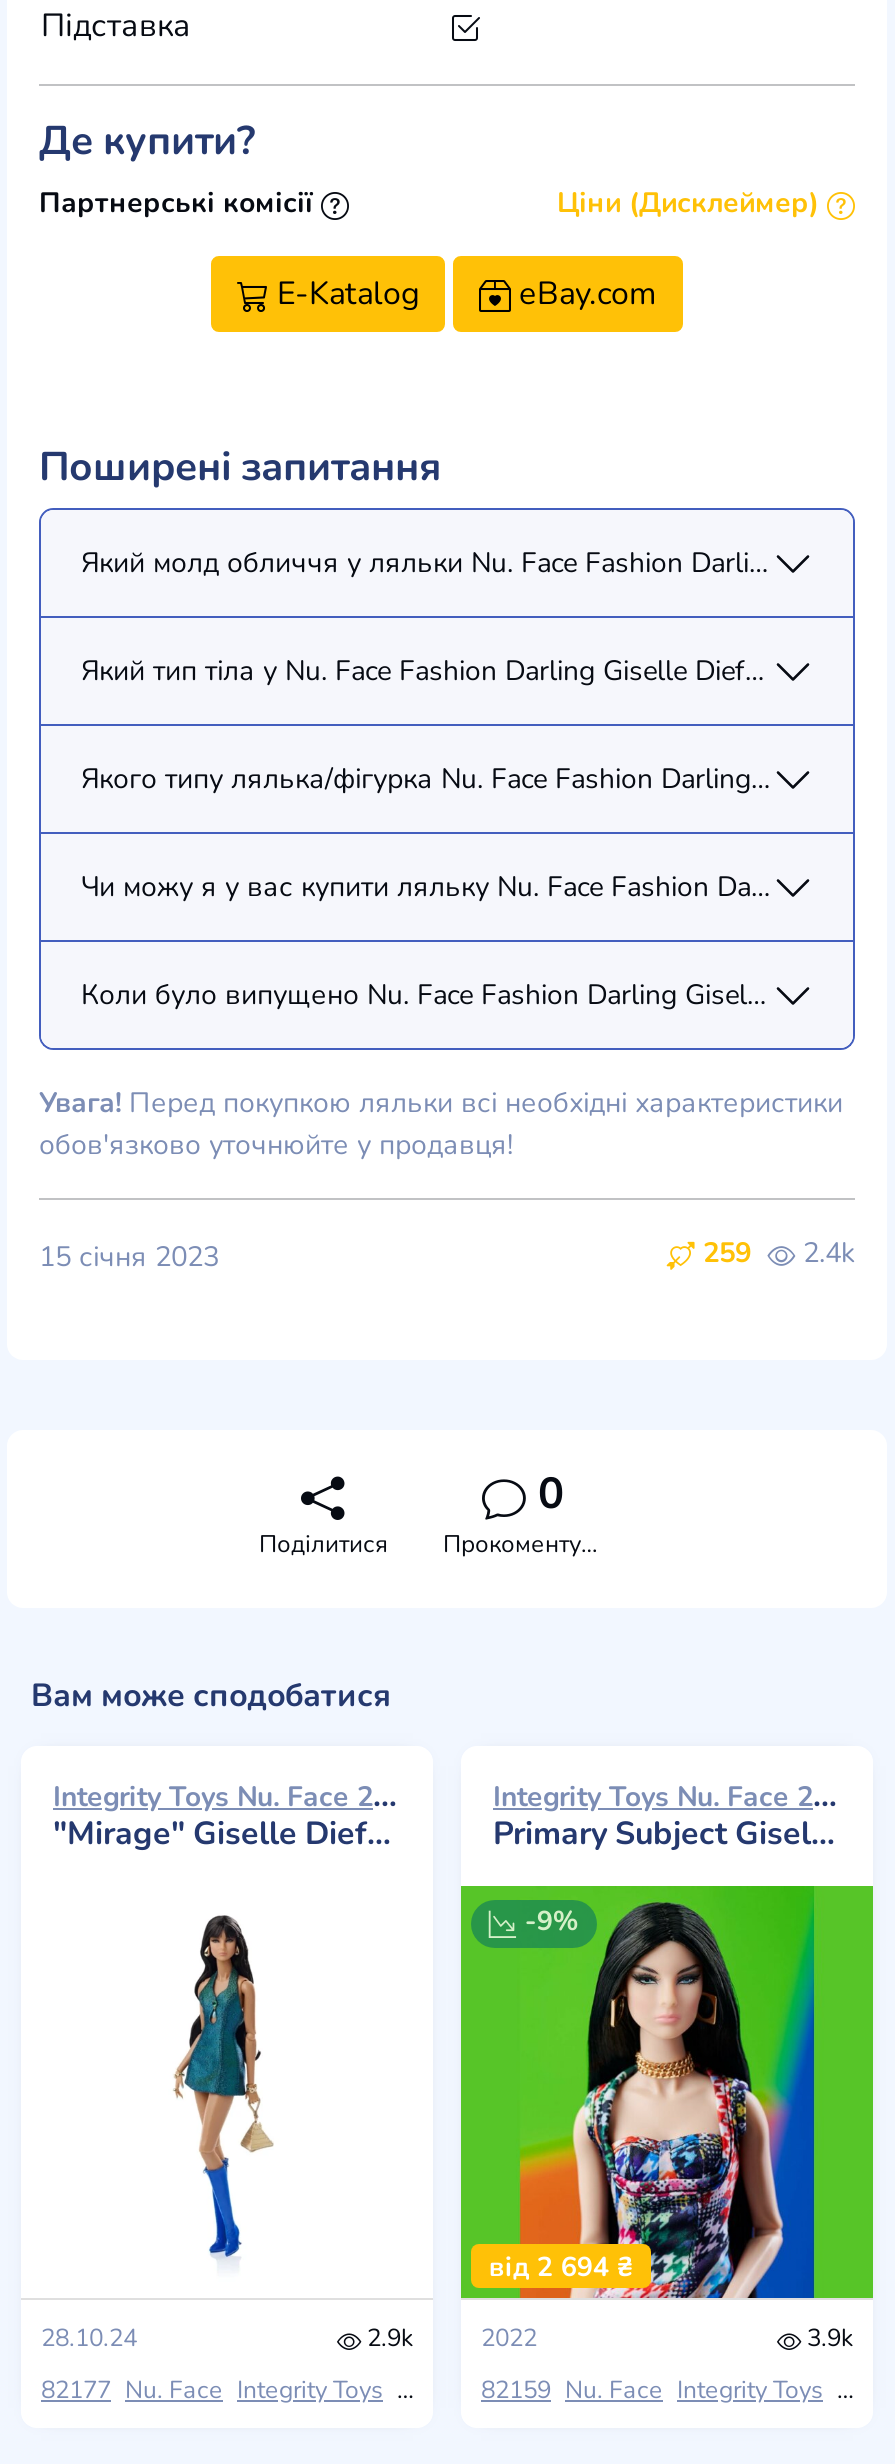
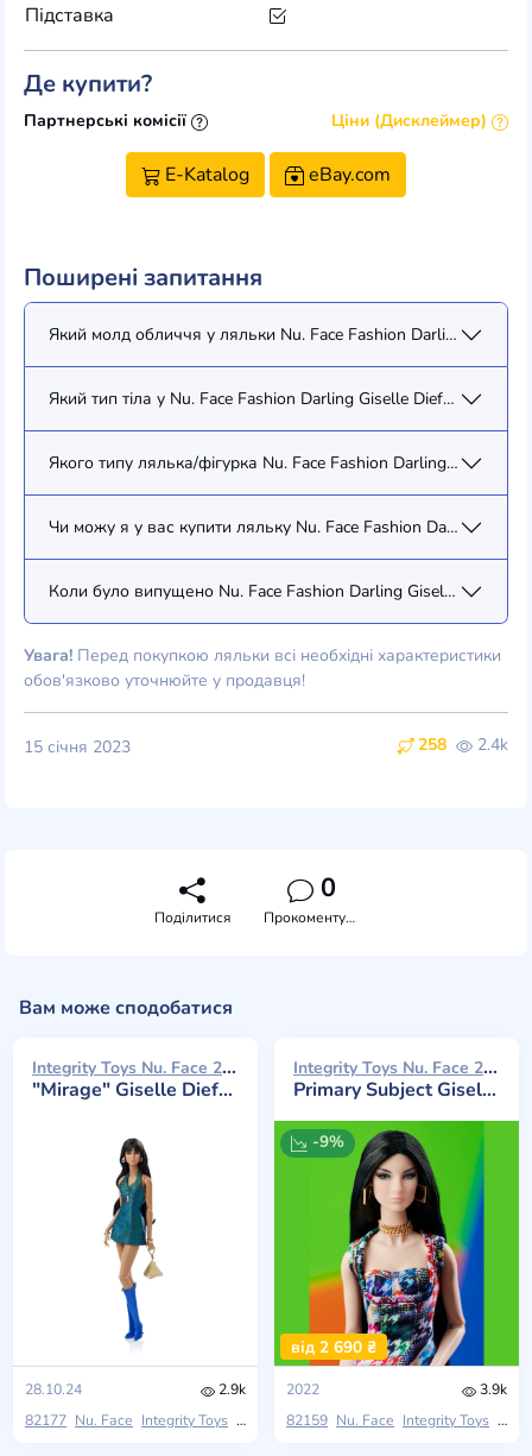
- 259 2.4k
+ 258 2.4k

- від 2 694 ₴
+ від 2 690 ₴
